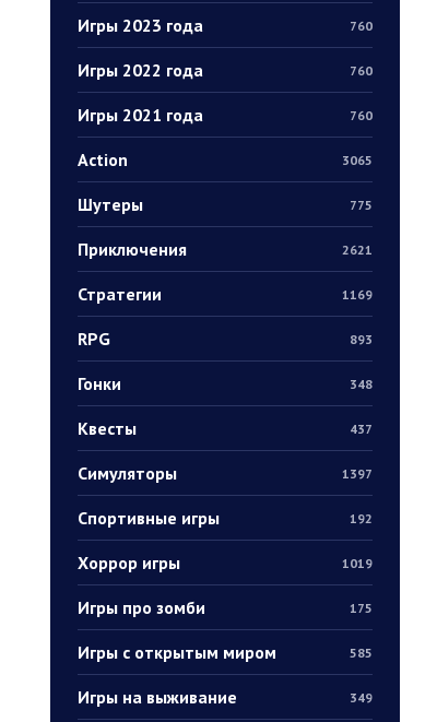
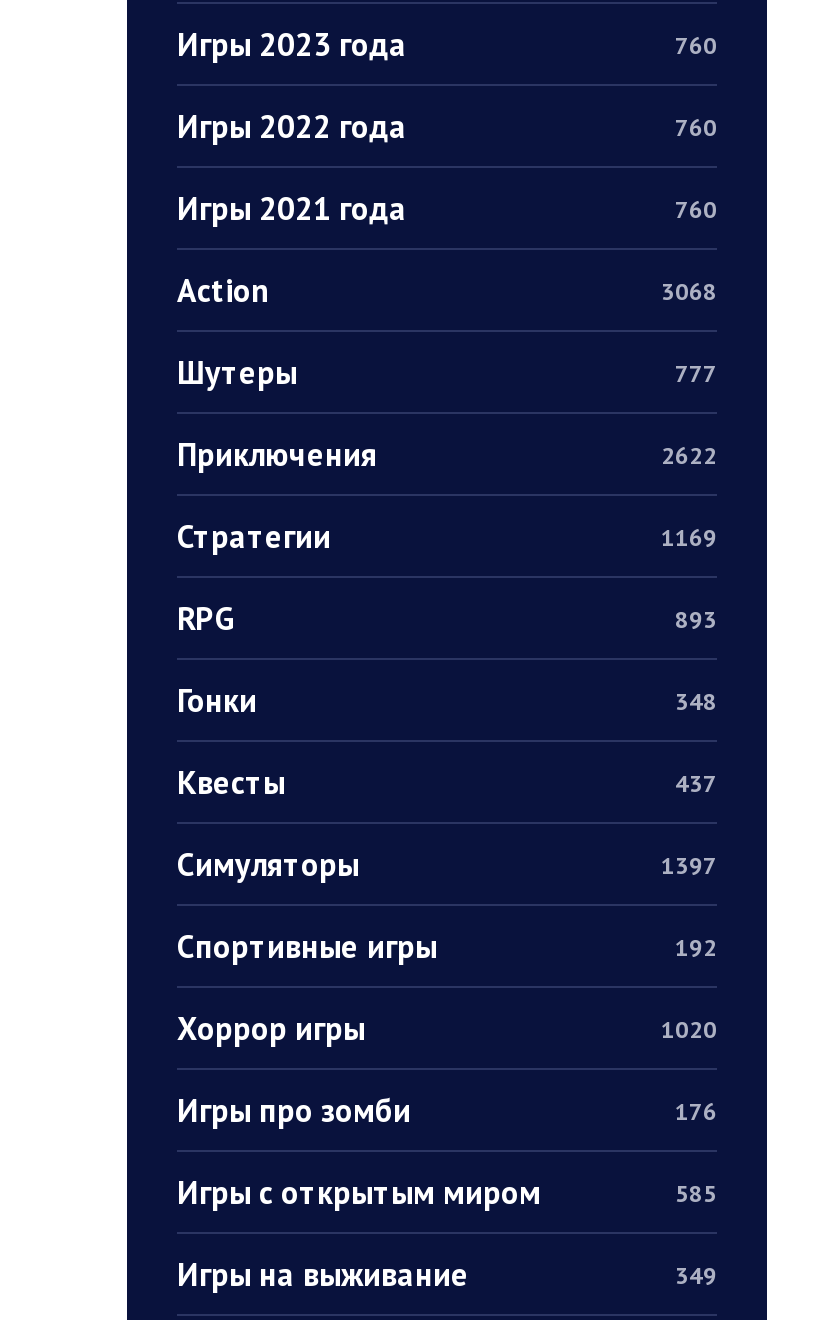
- 3065
+ 3068

- 775
+ 777

- 2621
+ 2622

- 1019
+ 1020

- 175
+ 176
